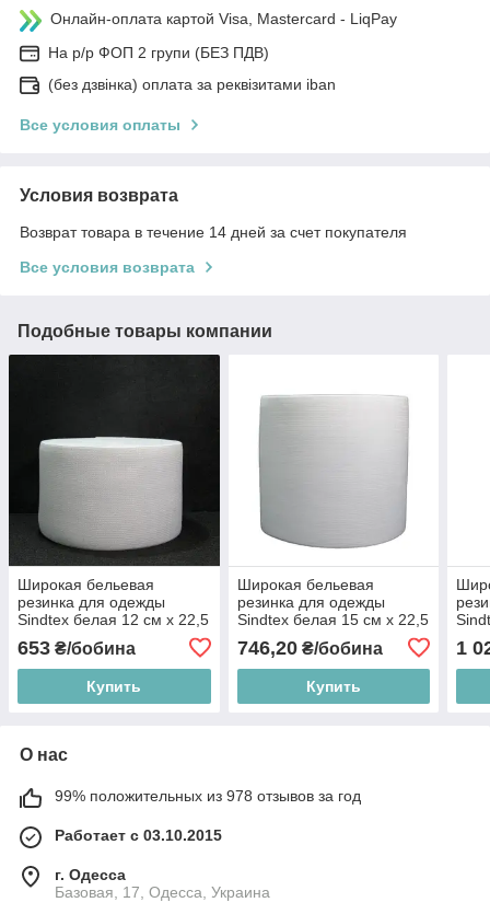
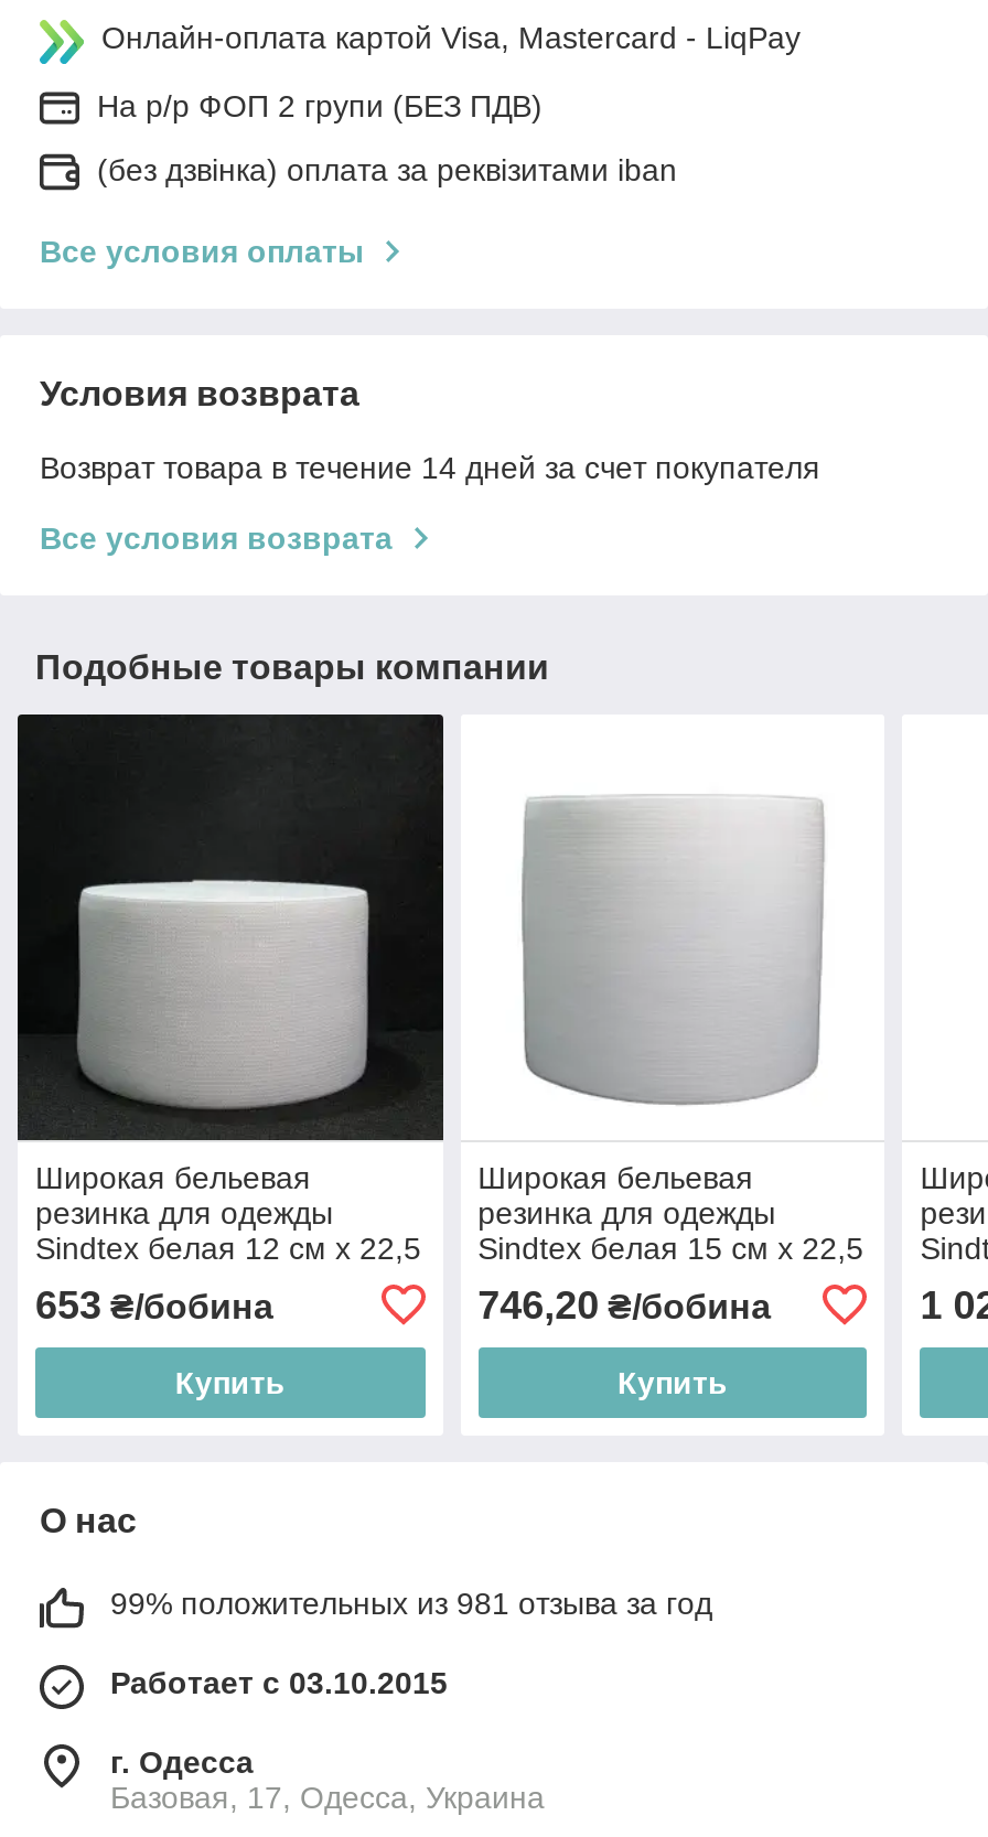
- 99% положительных из 978 отзывов за год
+ 99% положительных из 981 отзыва за год
